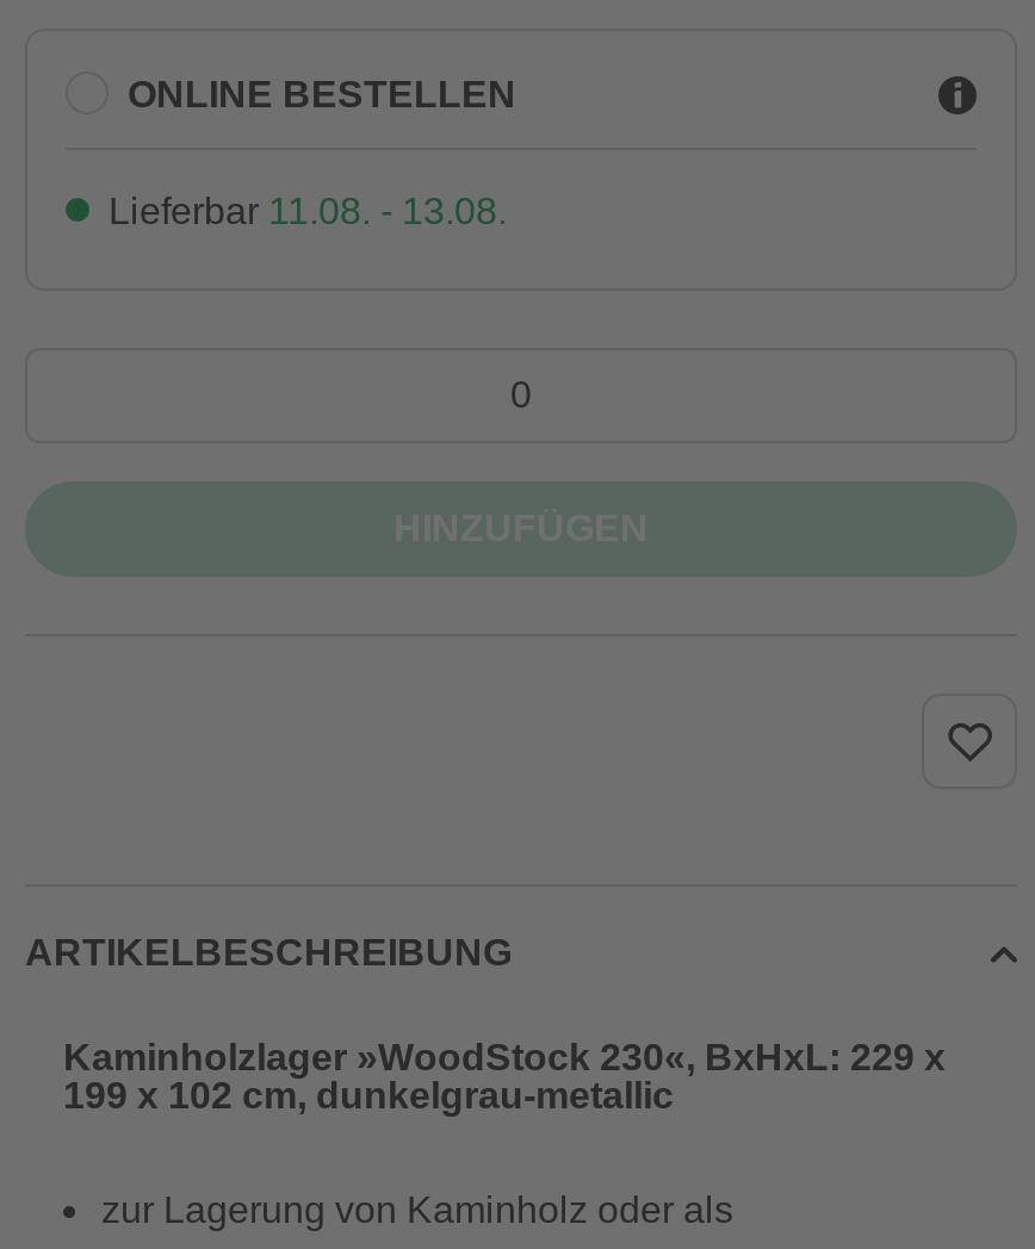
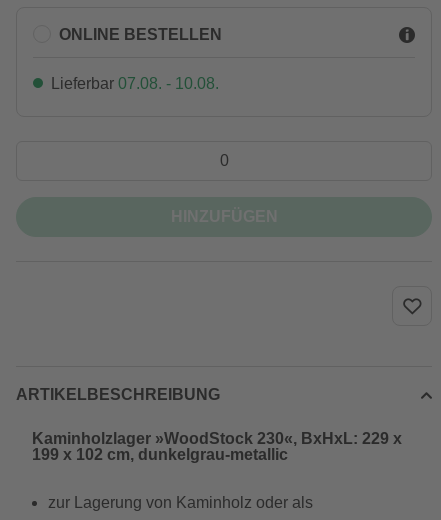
- Lieferbar 11.08. - 13.08.
+ Lieferbar 07.08. - 10.08.
